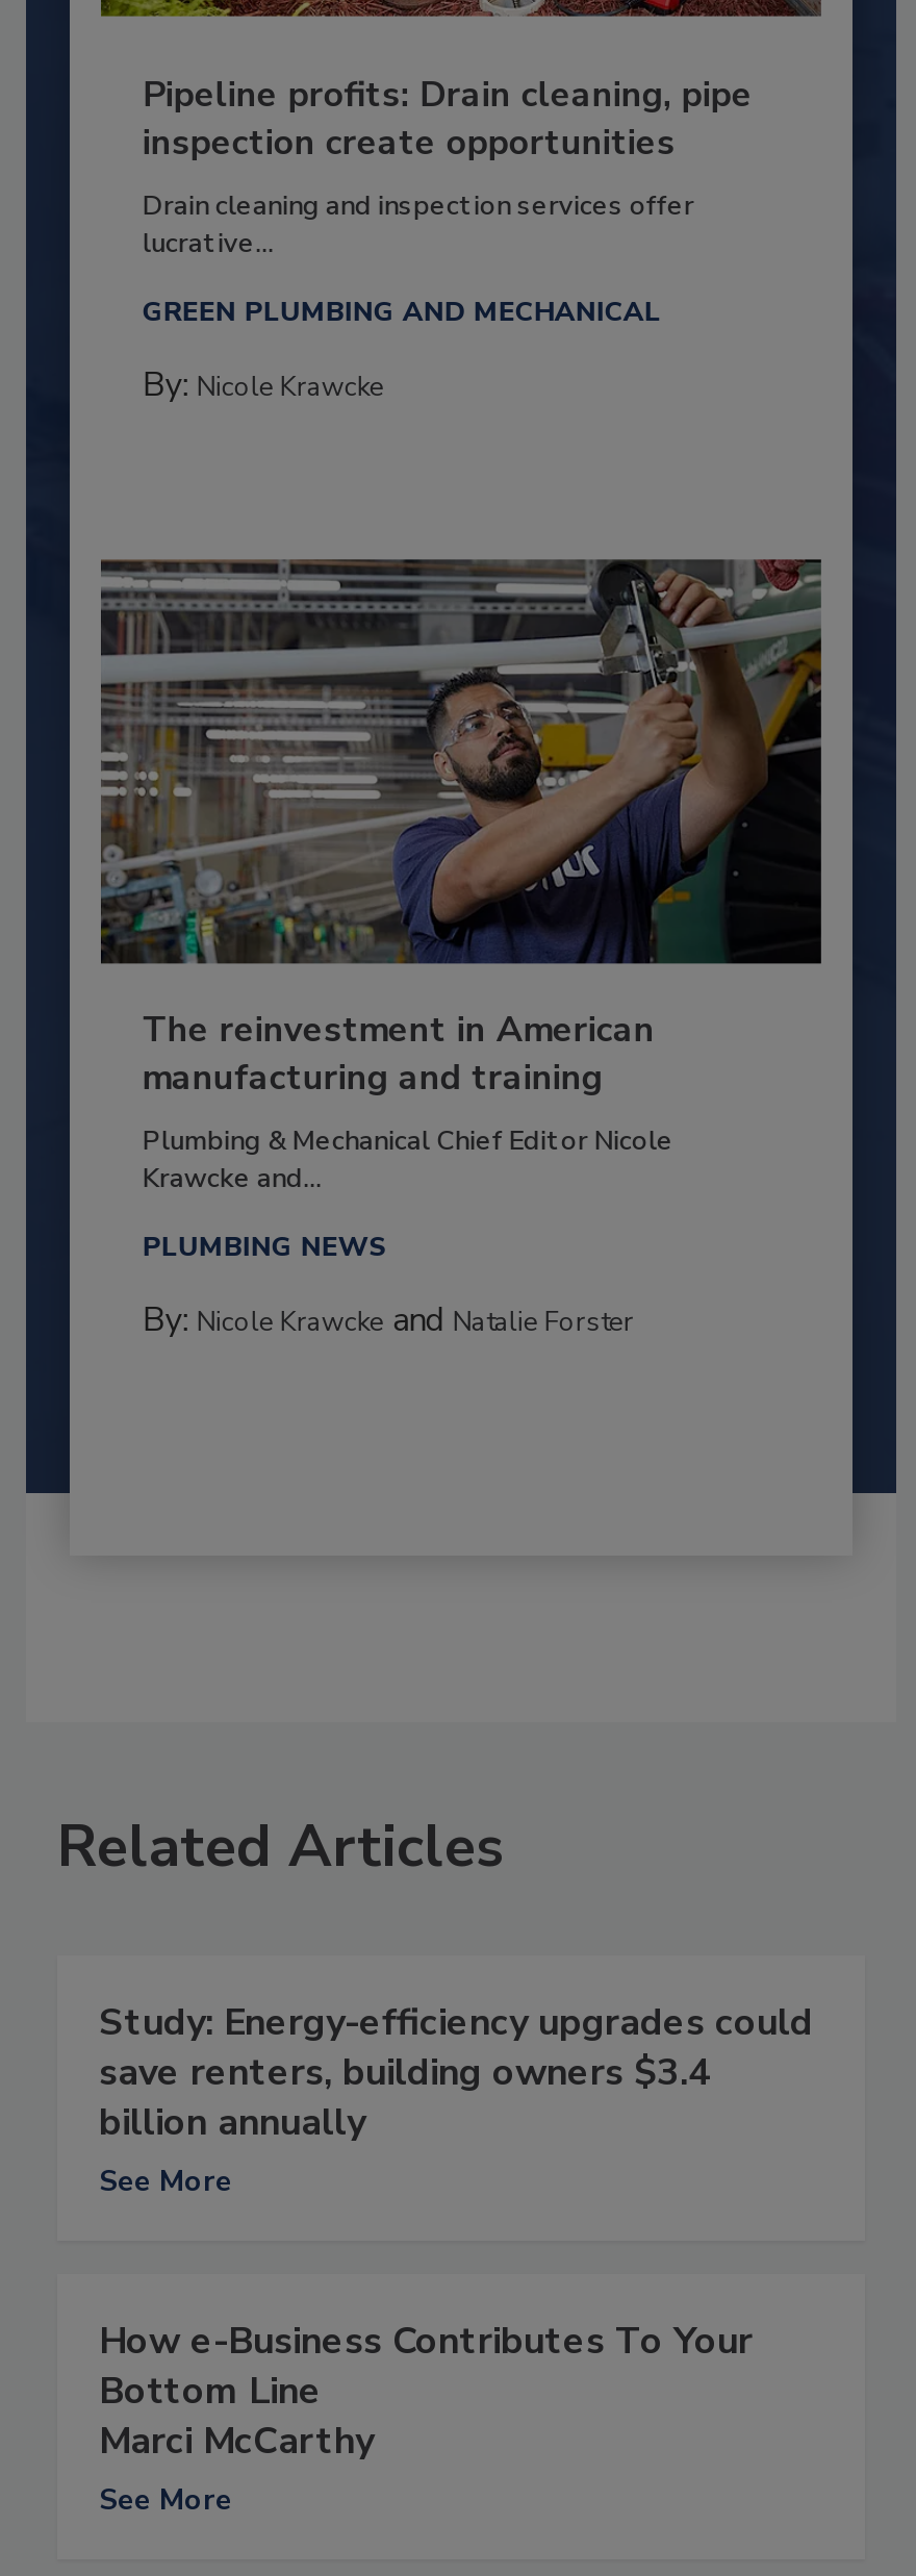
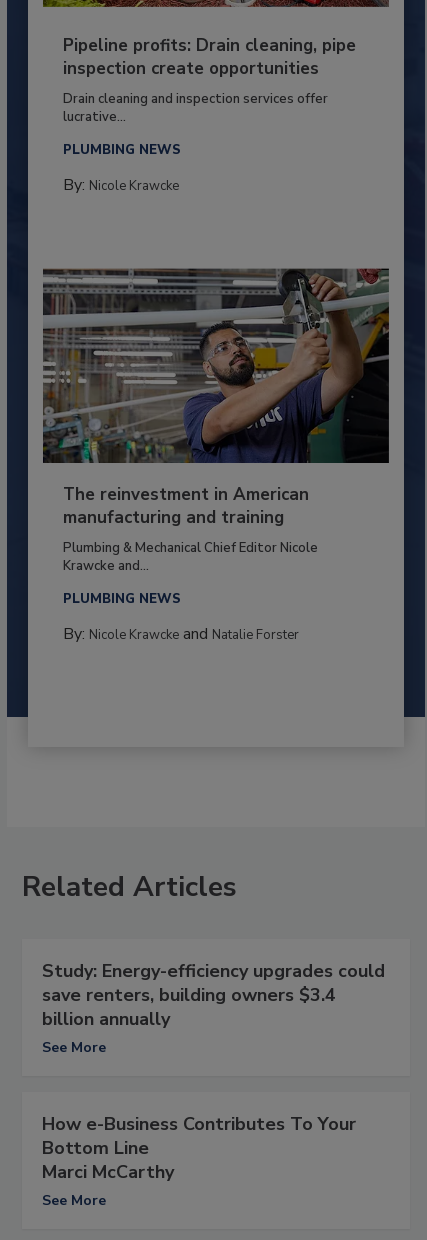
- GREEN PLUMBING AND MECHANICAL
+ PLUMBING NEWS
